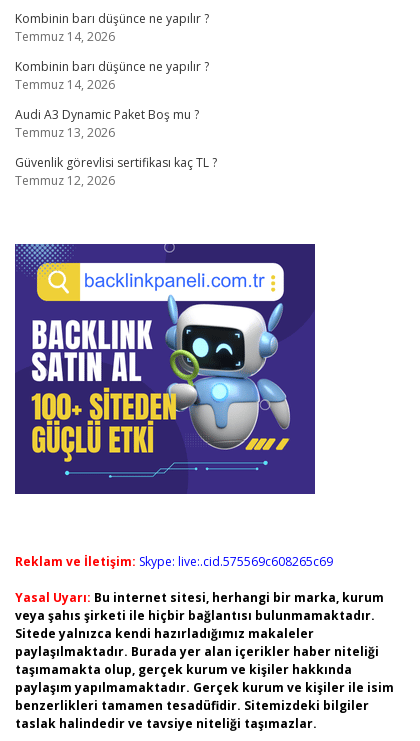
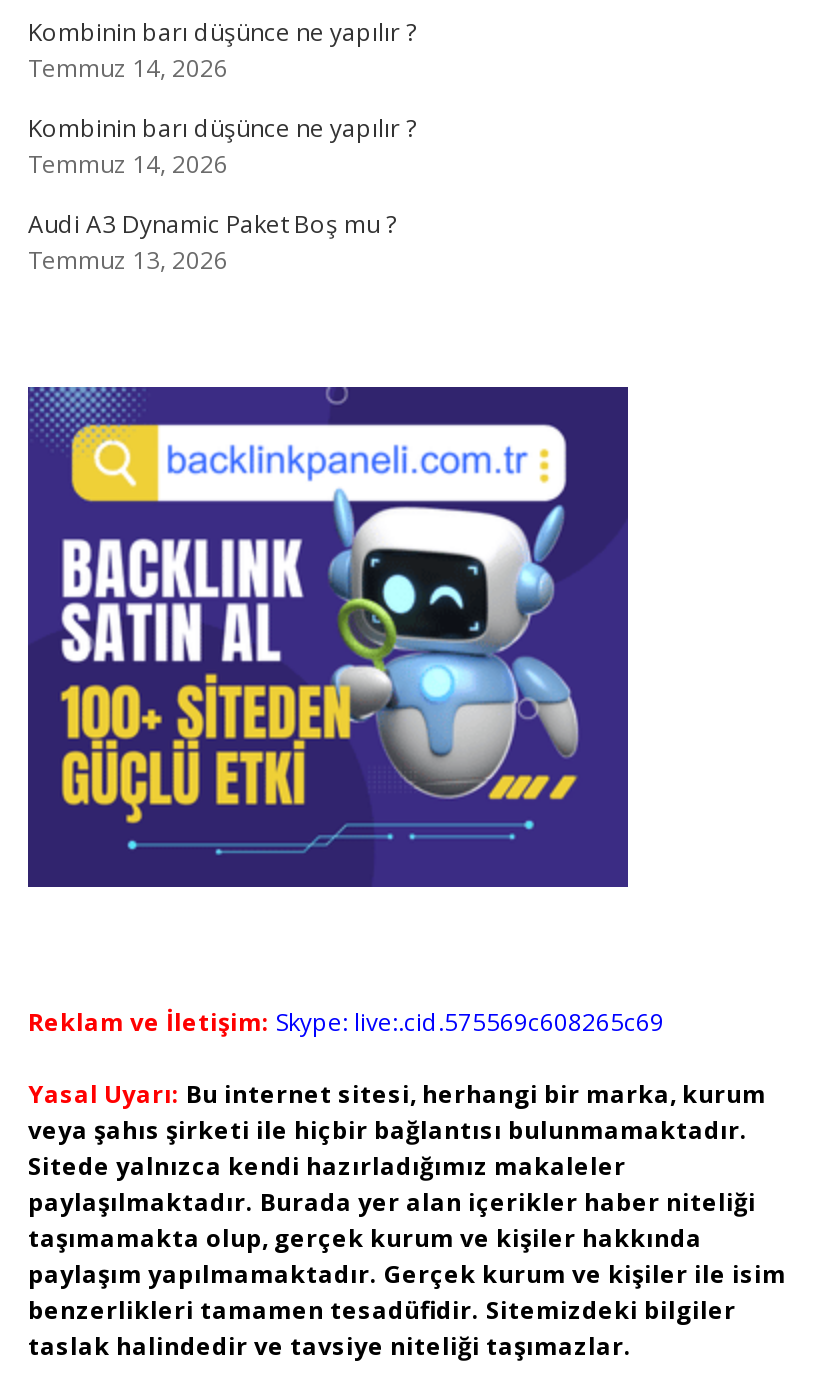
- Güvenlik görevlisi sertifikası kaç TL ?
- Temmuz 12, 2026
